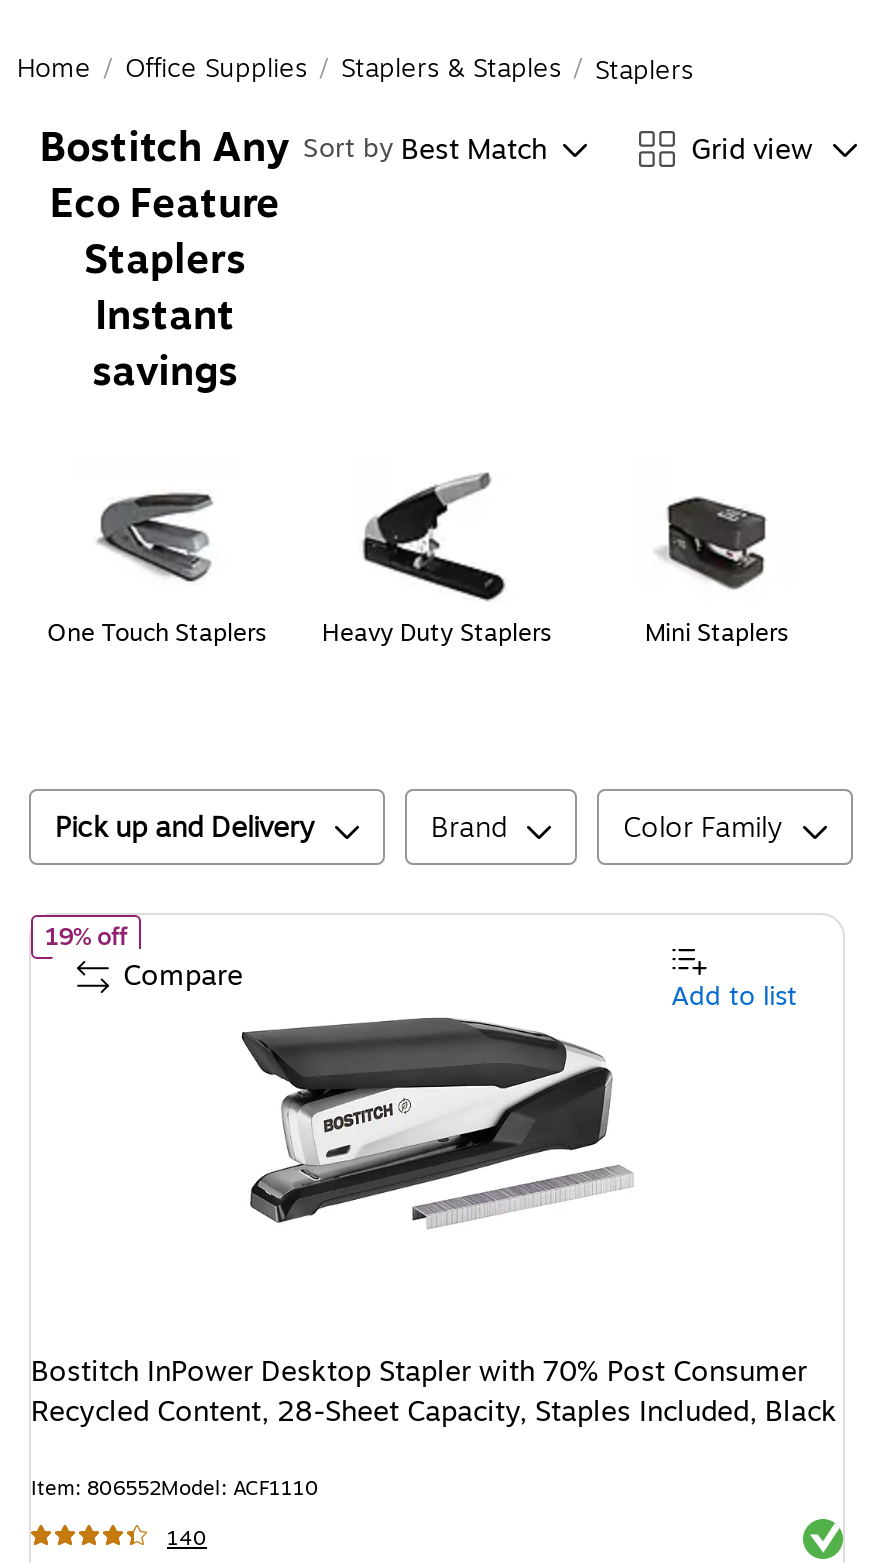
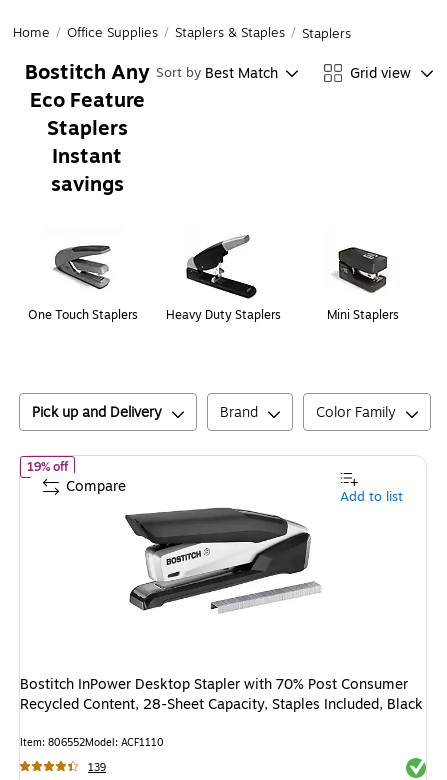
- 140
+ 139
